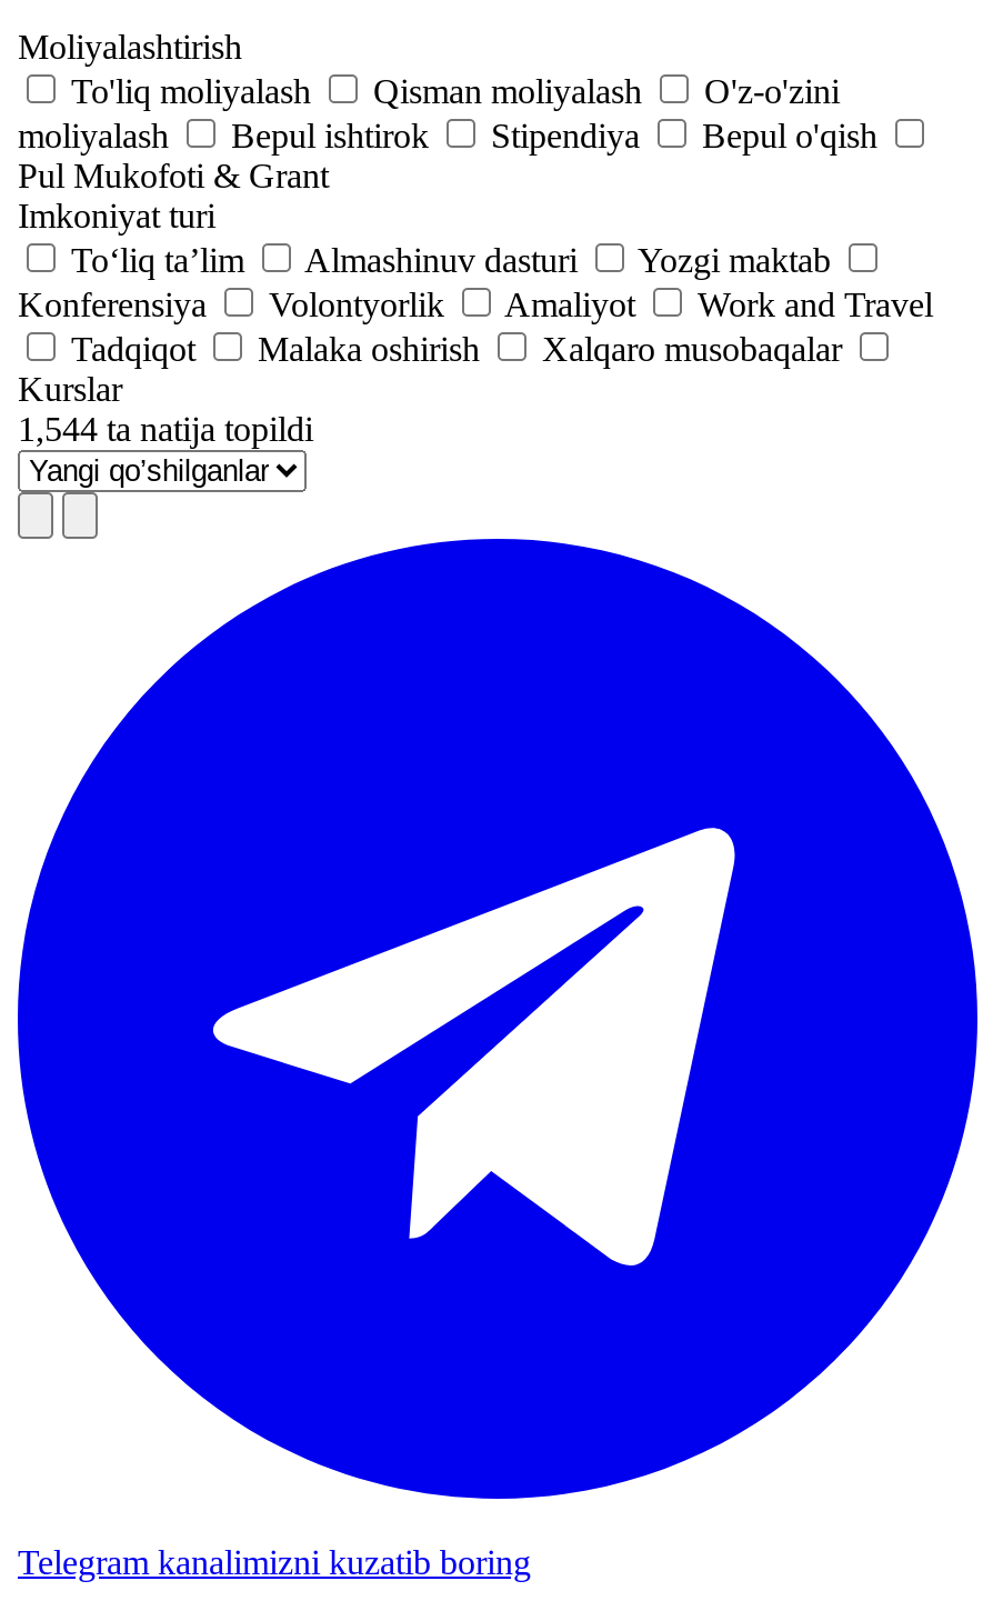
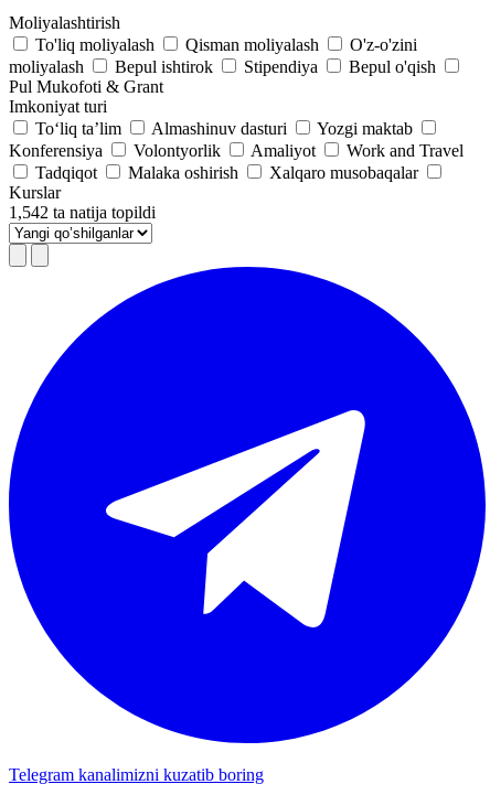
- 1,544 ta natija topildi
+ 1,542 ta natija topildi
